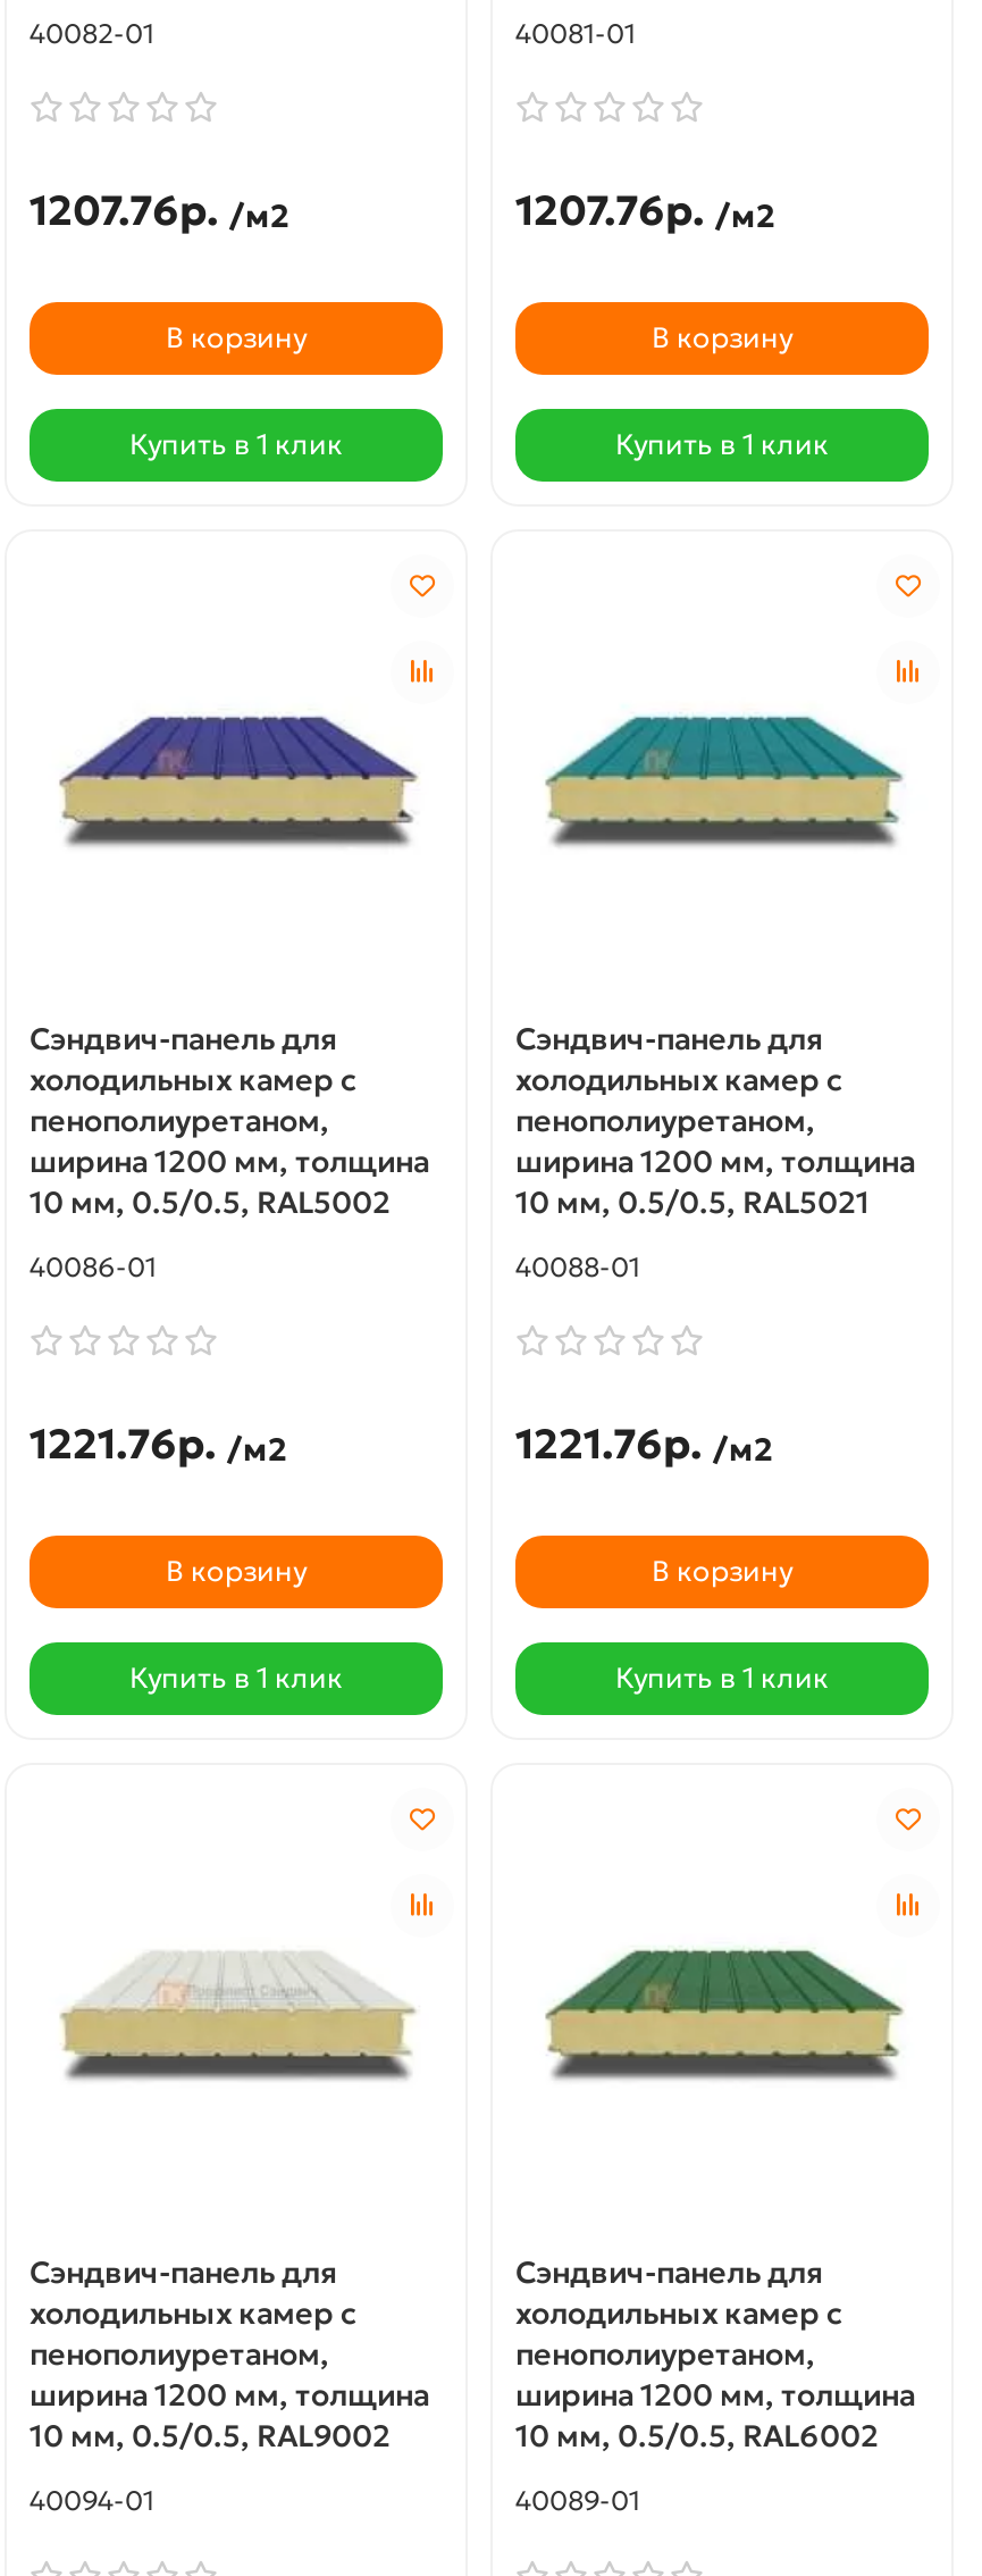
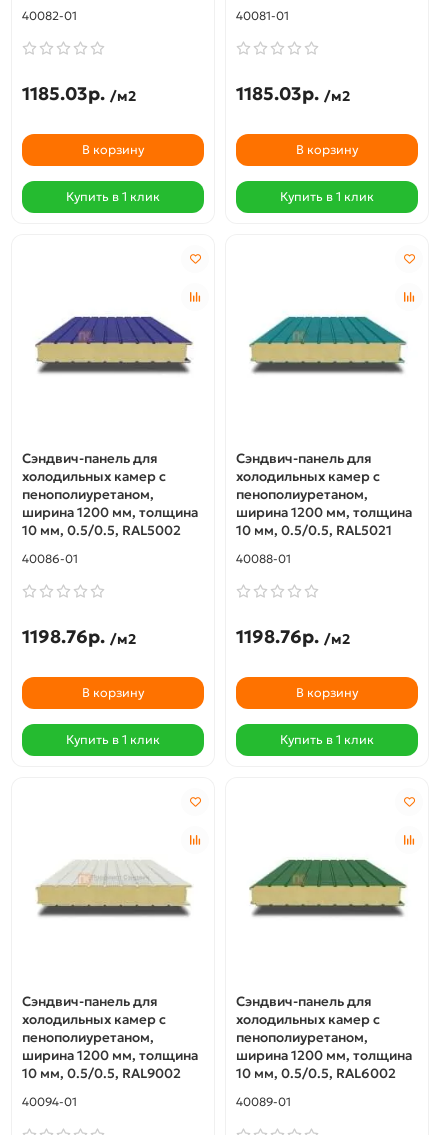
- 1207.76р. /м2
+ 1185.03р. /м2

- 1207.76р. /м2
+ 1185.03р. /м2

- 1221.76р. /м2
+ 1198.76р. /м2

- 1221.76р. /м2
+ 1198.76р. /м2
